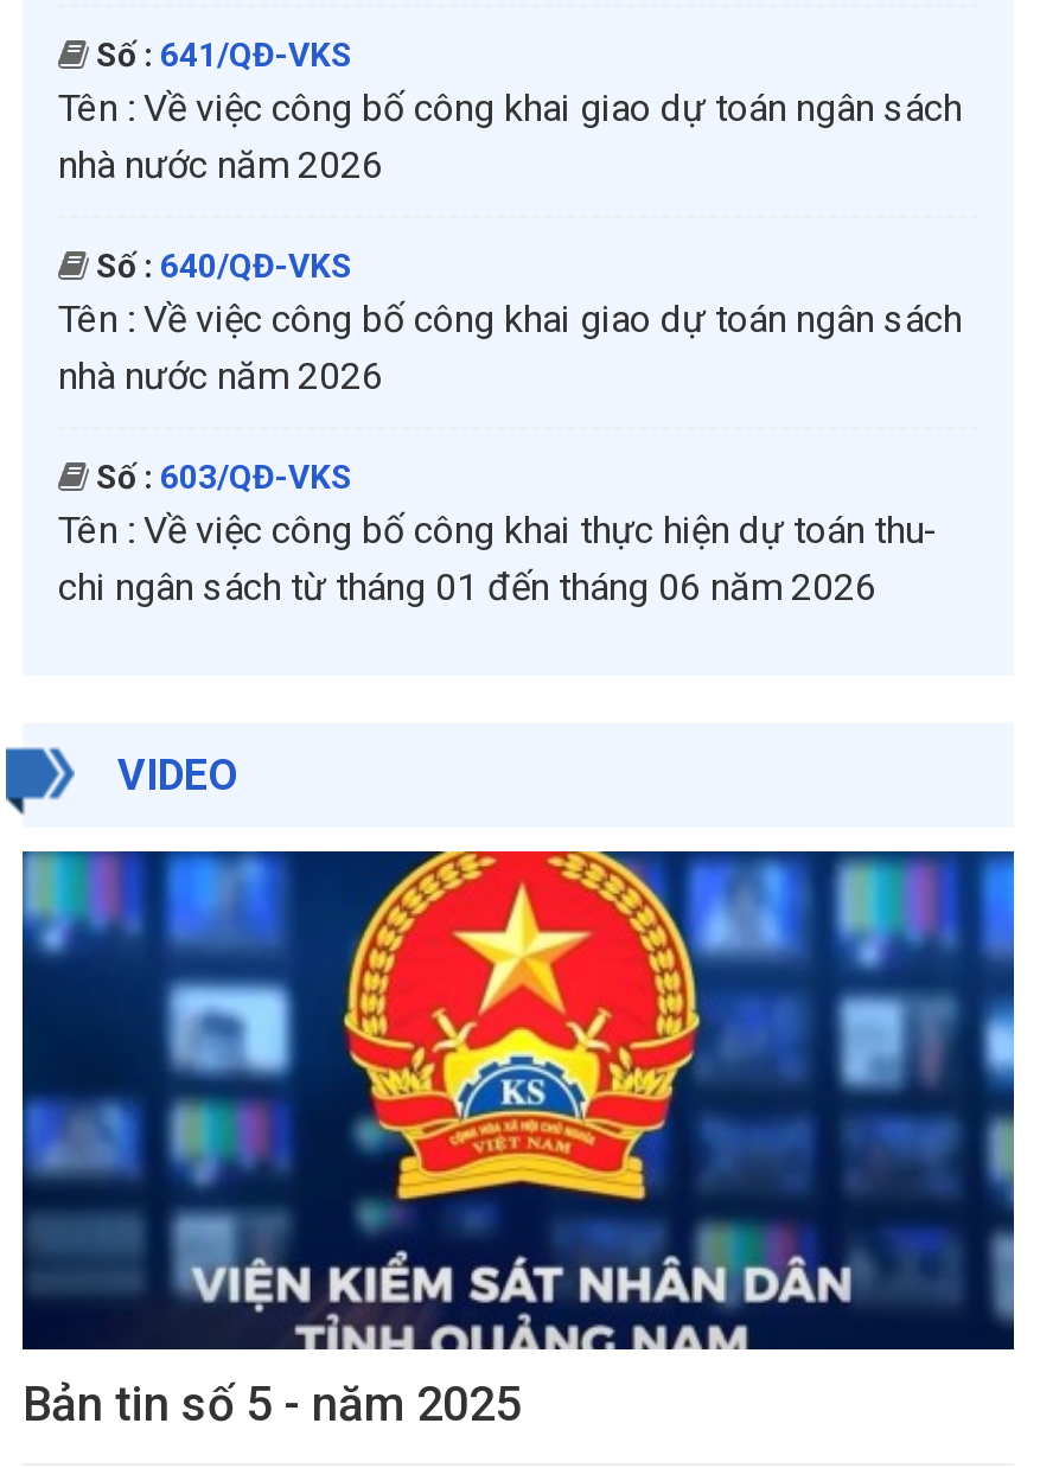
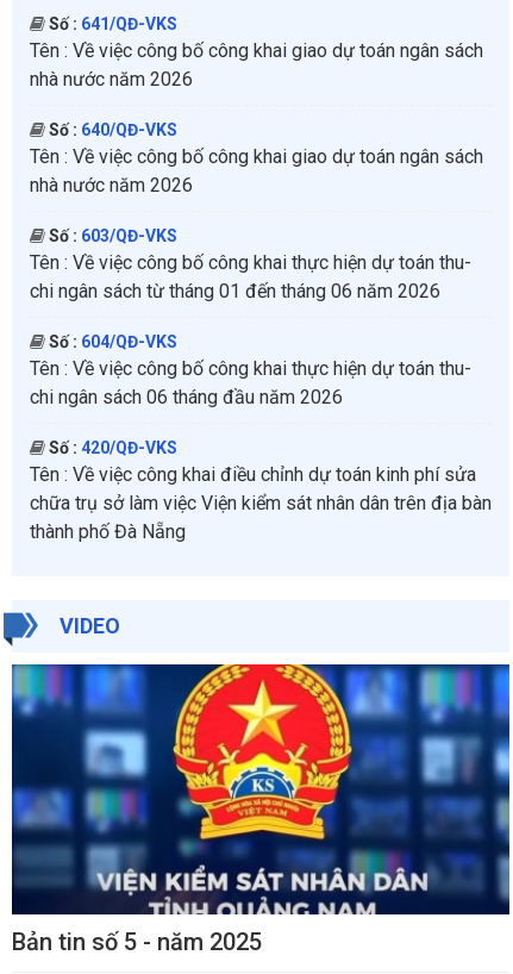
+ Số : 604/QĐ-VKS
+ Tên : Về việc công bố công khai thực hiện dự toán thu-
+ chi ngân sách 06 tháng đầu năm 2026
+ Số : 420/QĐ-VKS
+ Tên : Về việc công khai điều chỉnh dự toán kinh phí sửa
+ chữa trụ sở làm việc Viện kiểm sát nhân dân trên địa bàn
+ thành phố Đà Nẵng
